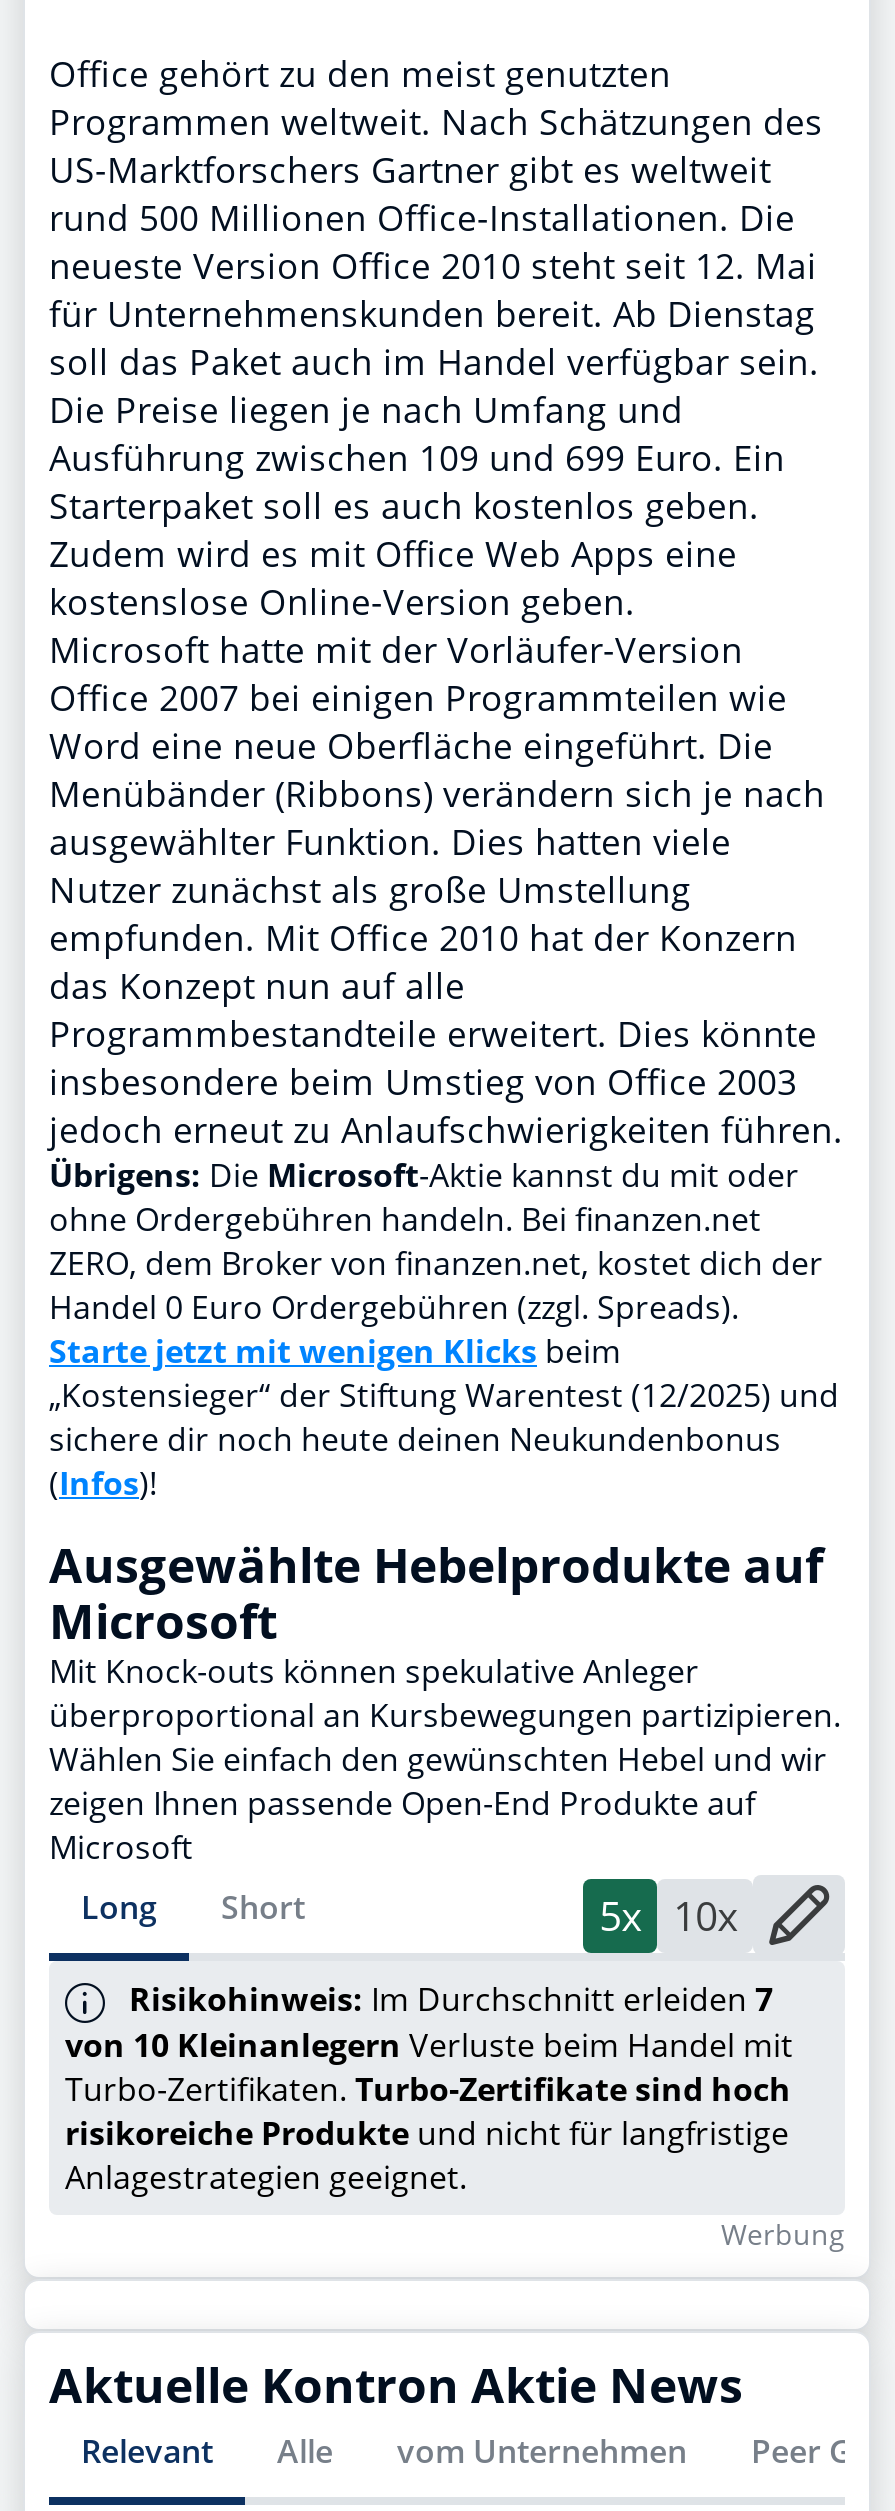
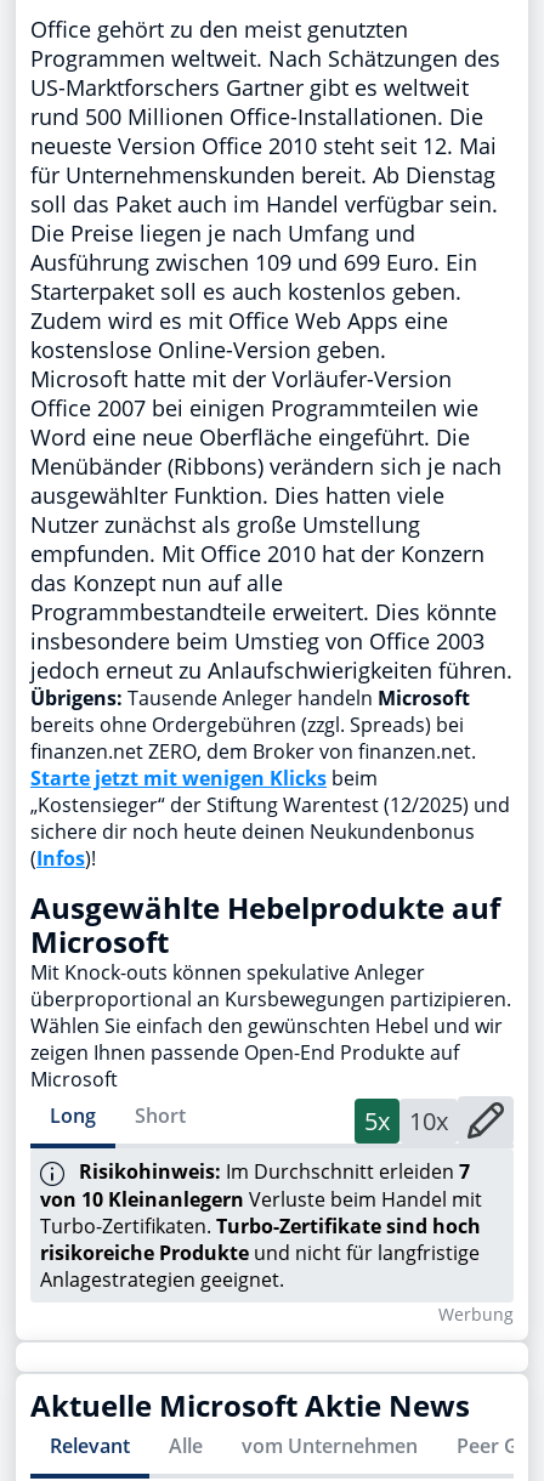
- Übrigens: Die Microsoft-Aktie kannst du mit oder
- ohne Ordergebühren handeln. Bei finanzen.net
- ZERO, dem Broker von finanzen.net, kostet dich der
- Handel 0 Euro Ordergebühren (zzgl. Spreads).
+ Übrigens: Tausende Anleger handeln Microsoft
+ bereits ohne Ordergebühren (zzgl. Spreads) bei
+ finanzen.net ZERO, dem Broker von finanzen.net.

- Aktuelle Kontron Aktie News
+ Aktuelle Microsoft Aktie News
